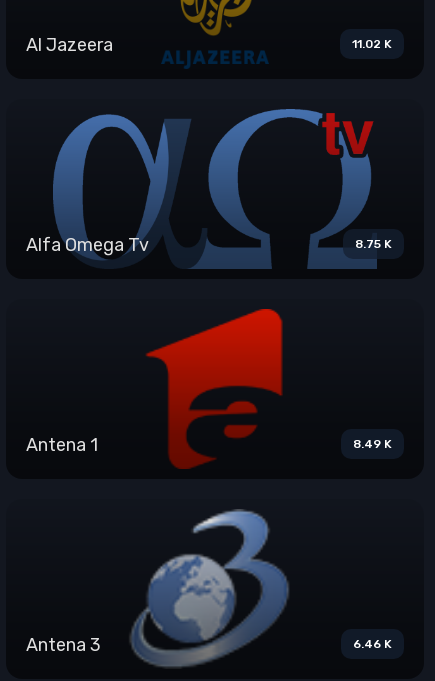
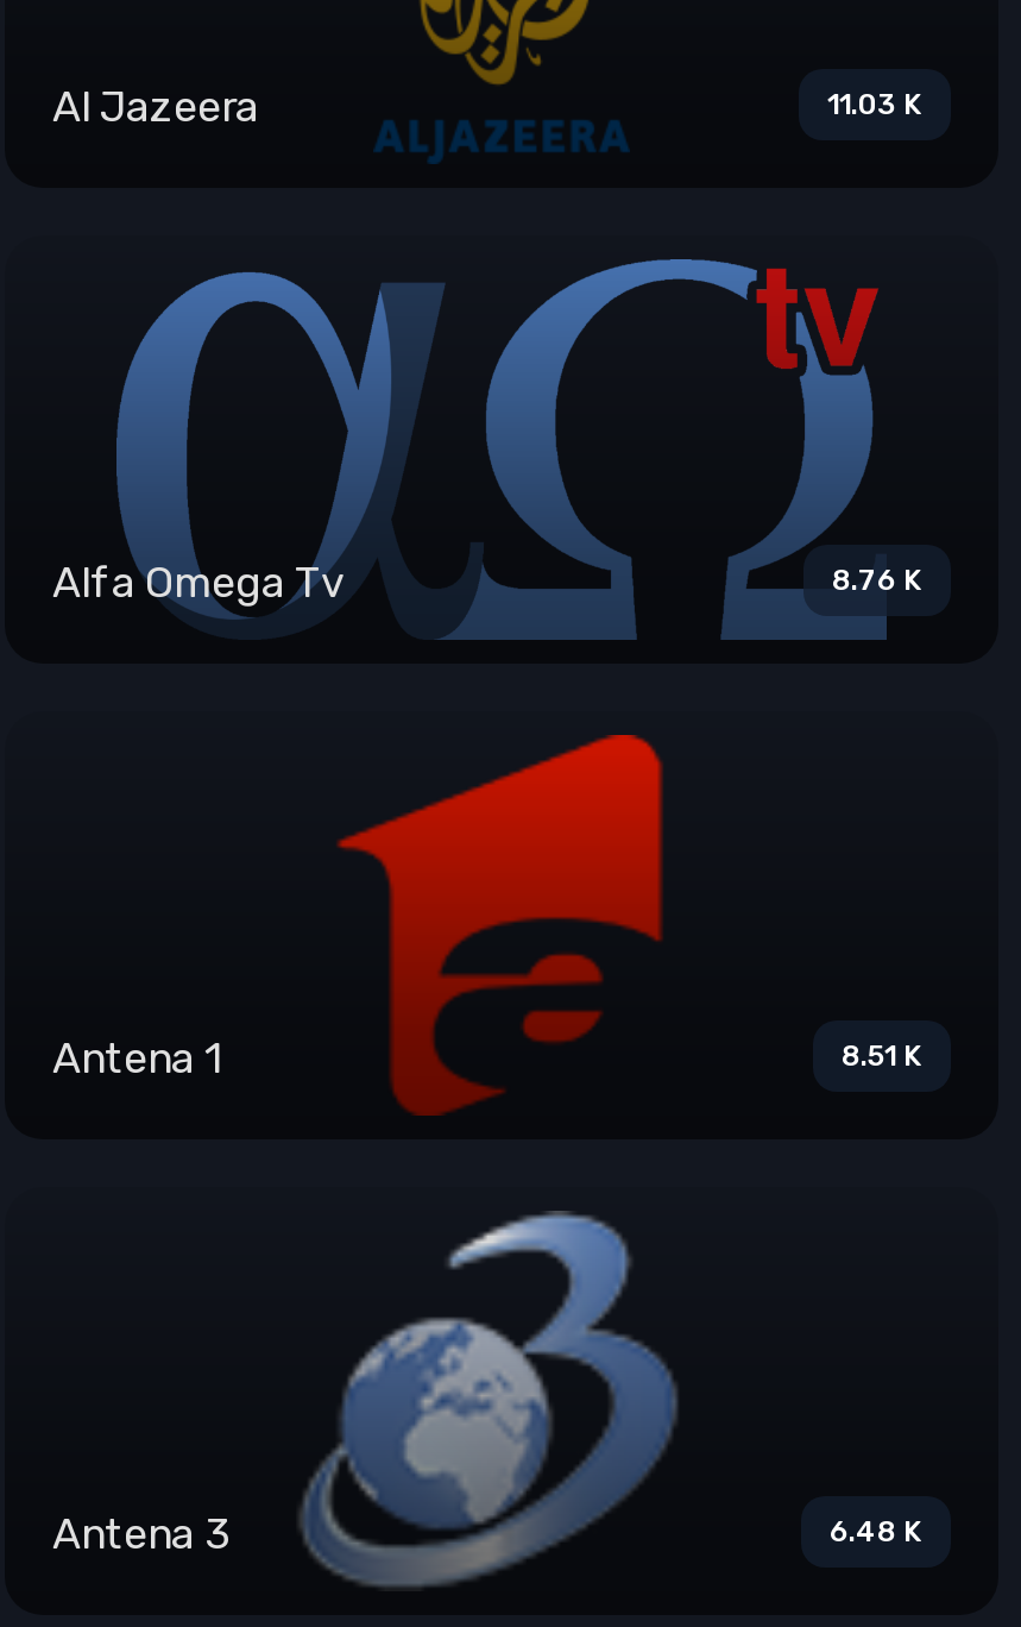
- 11.02 K
+ 11.03 K

- 8.75 K
+ 8.76 K

- 8.49 K
+ 8.51 K

- 6.46 K
+ 6.48 K
